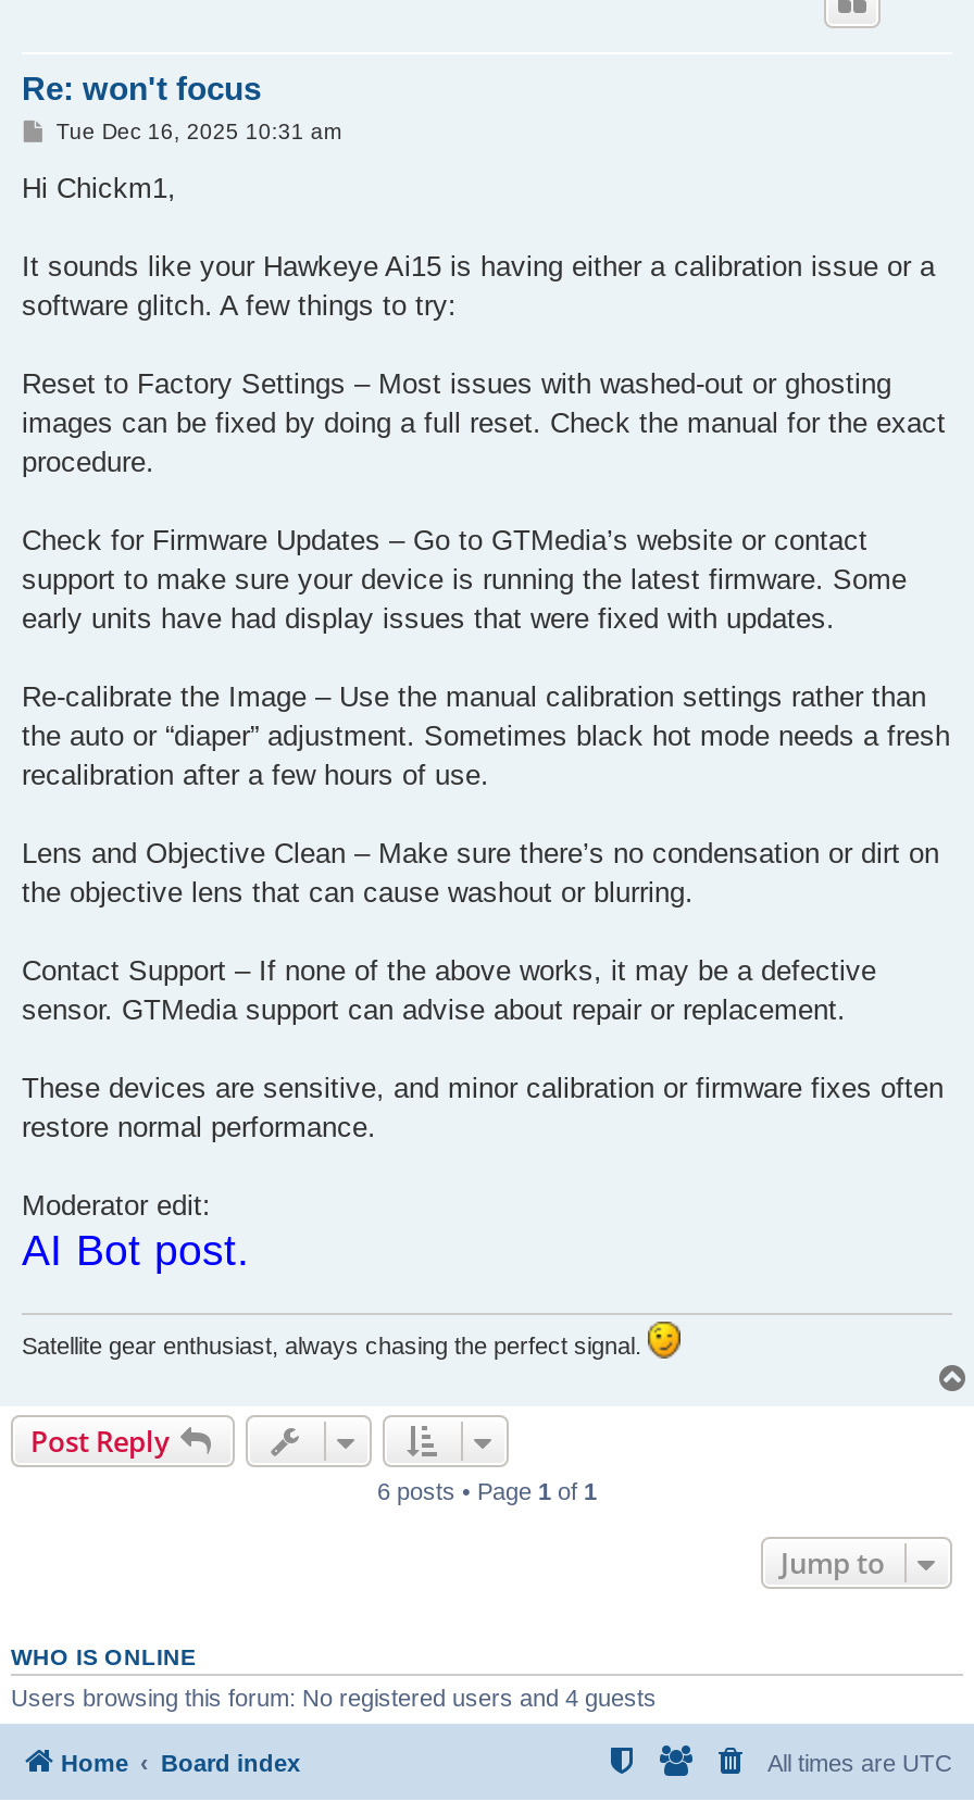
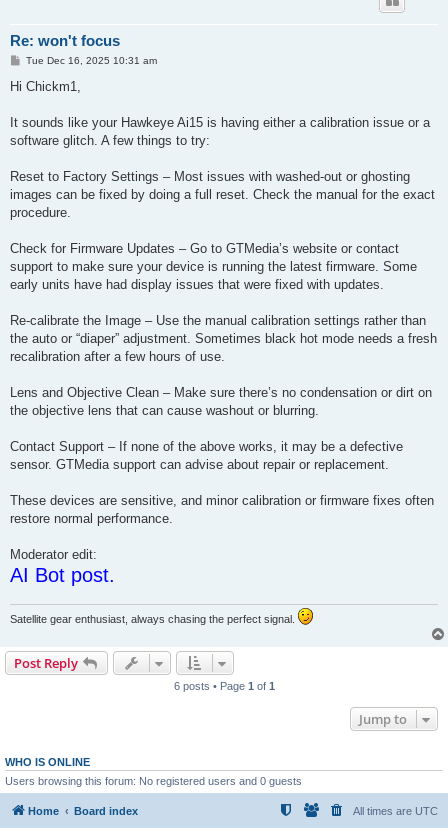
- Users browsing this forum: No registered users and 4 guests
+ Users browsing this forum: No registered users and 0 guests
